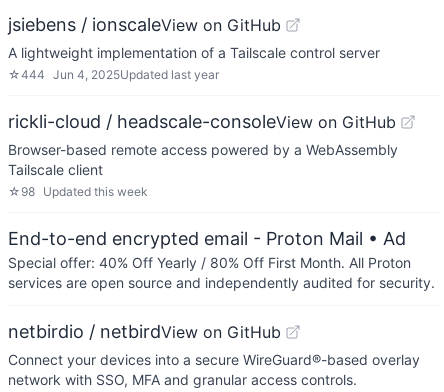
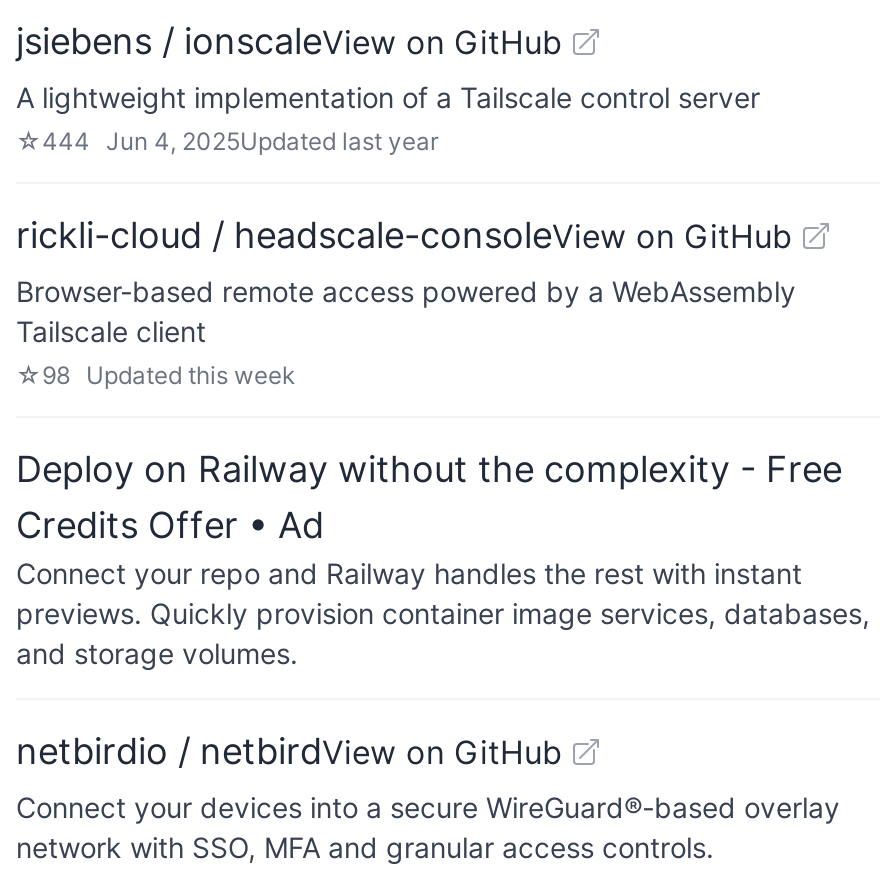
- End-to-end encrypted email - Proton Mail • Ad
- Special offer: 40% Off Yearly / 80% Off First Month. All Proton
- services are open source and independently audited for security.
+ Deploy on Railway without the complexity - Free
+ Credits Offer • Ad
+ Connect your repo and Railway handles the rest with instant
+ previews. Quickly provision container image services, databases,
+ and storage volumes.
